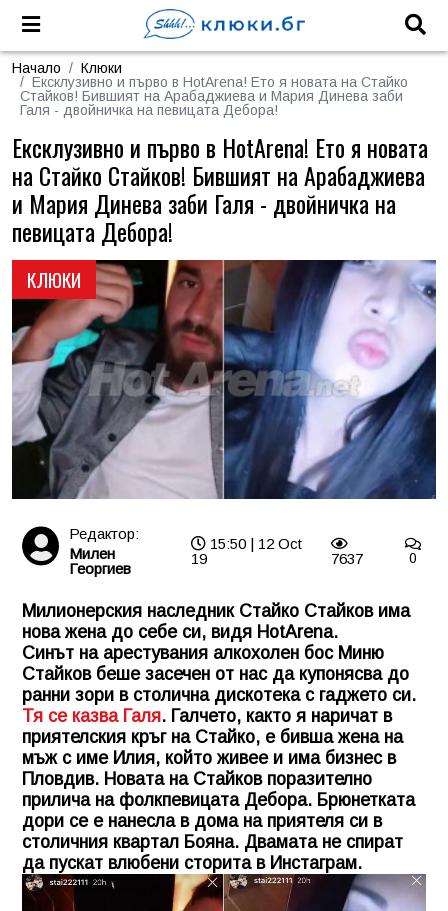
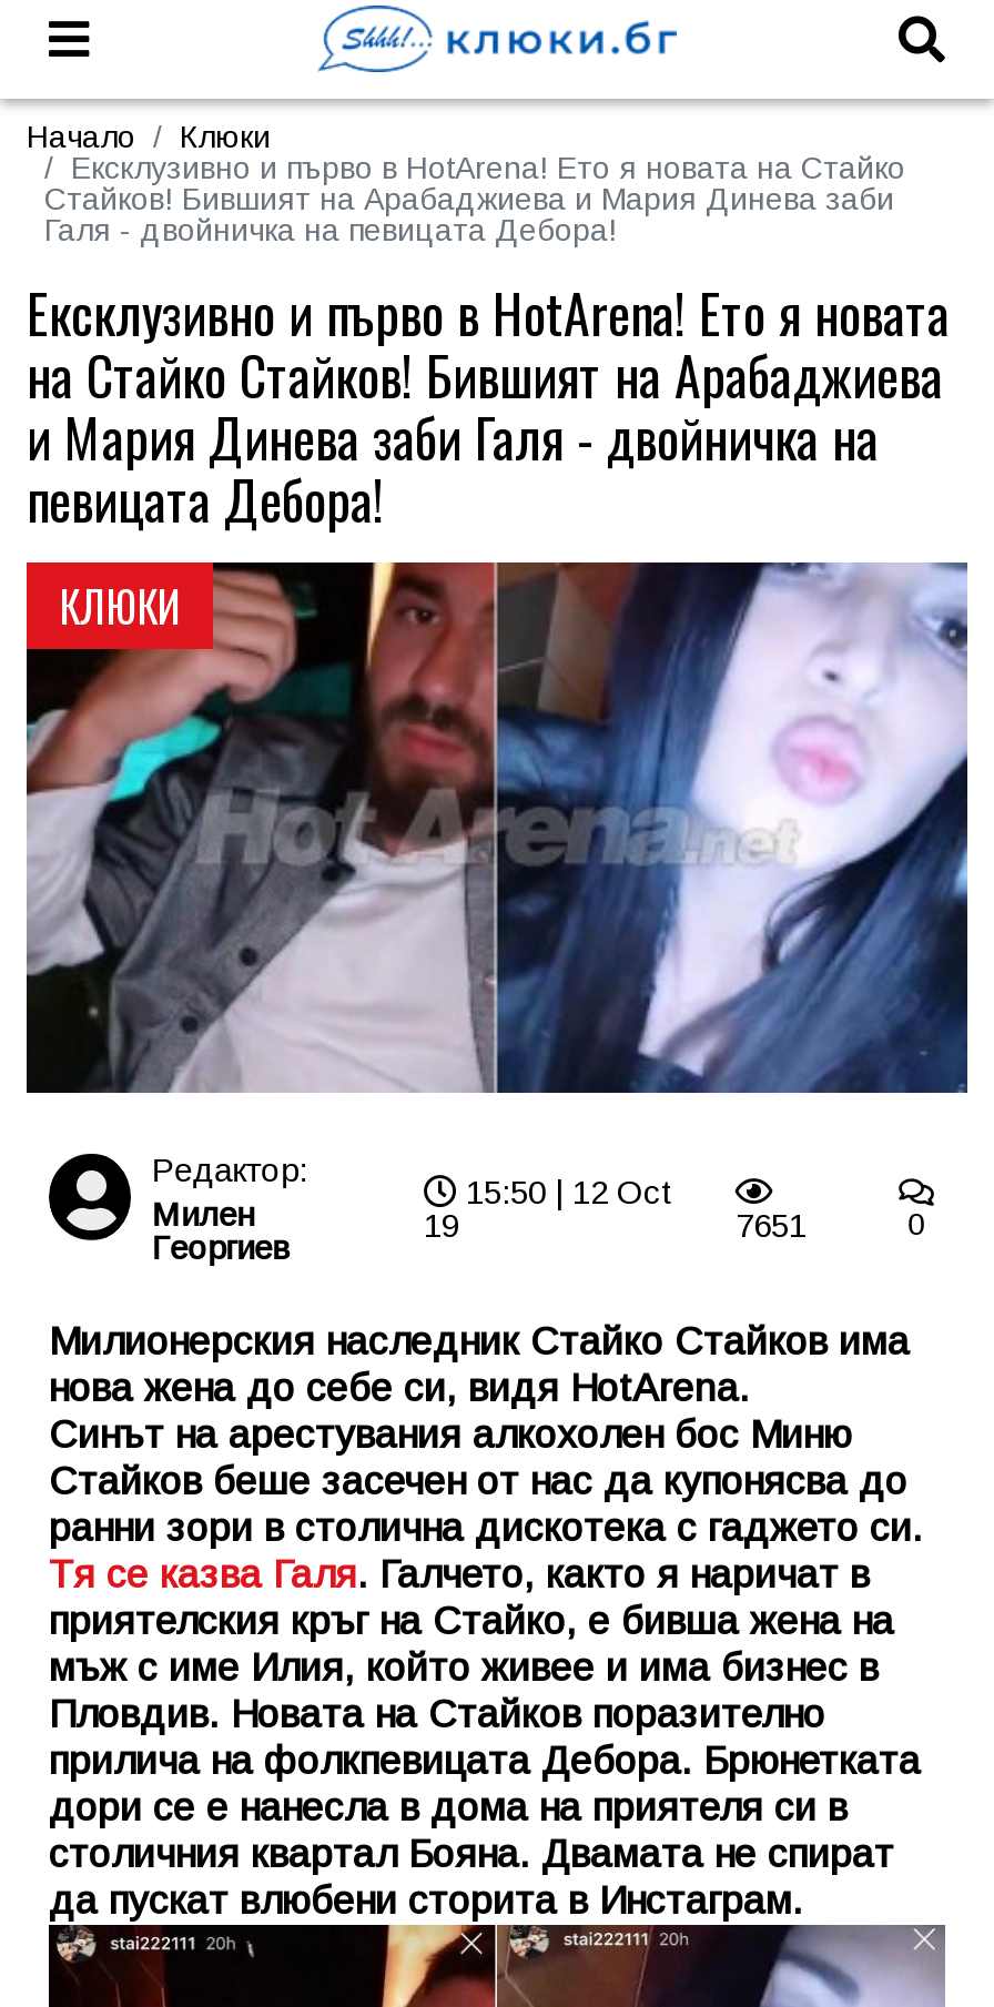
- 7637
+ 7651
